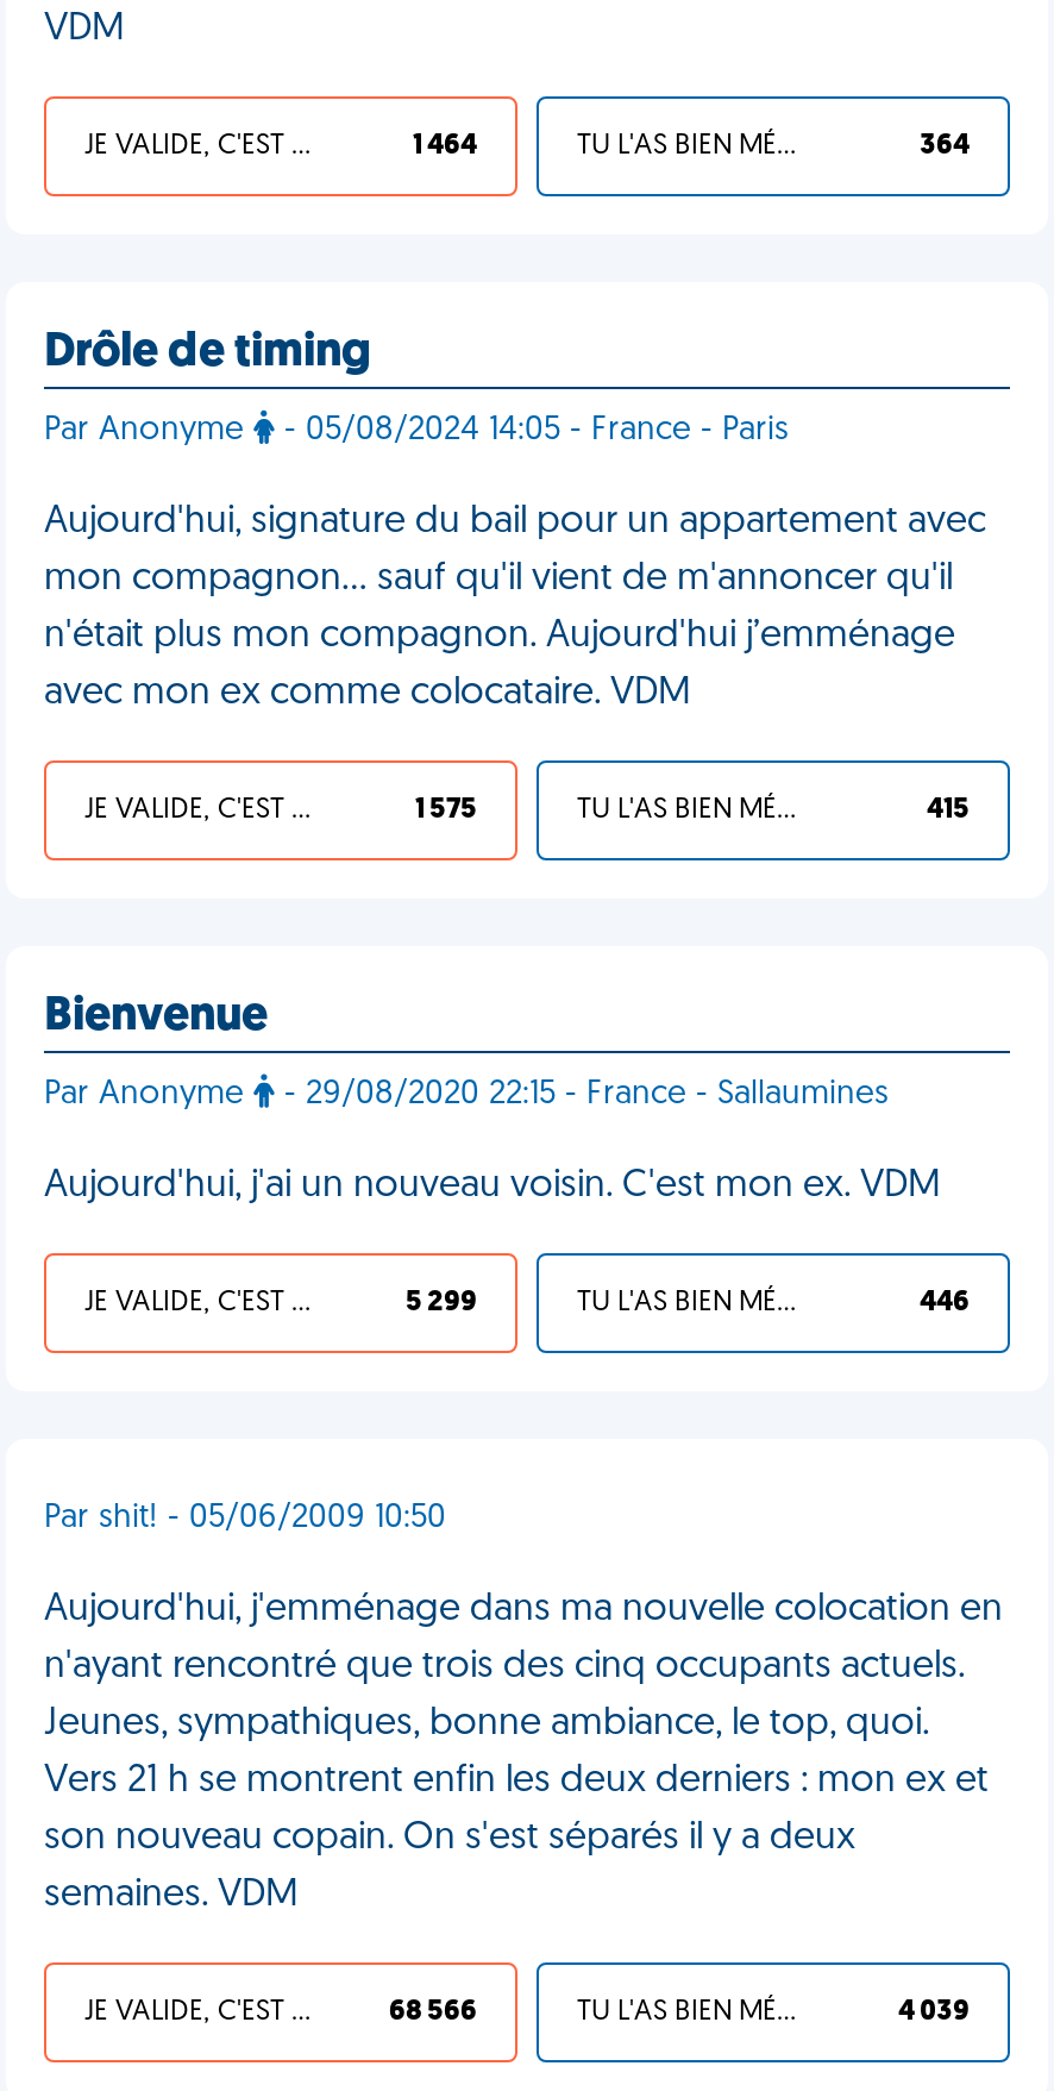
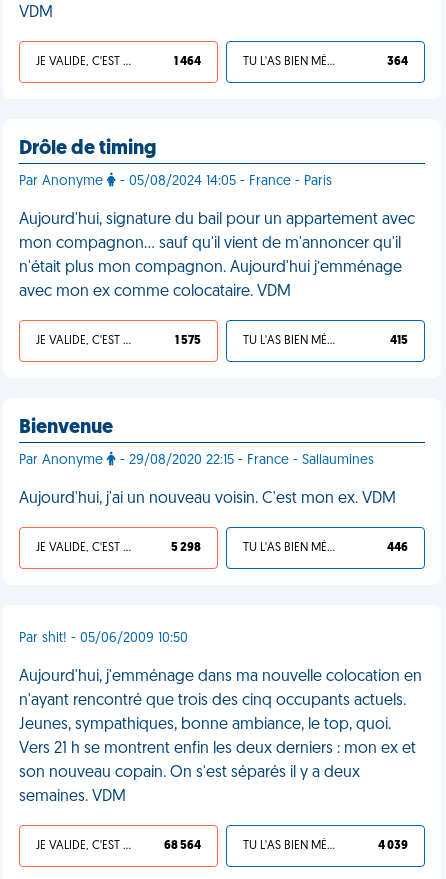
- 5 299
+ 5 298

- 68 566
+ 68 564
